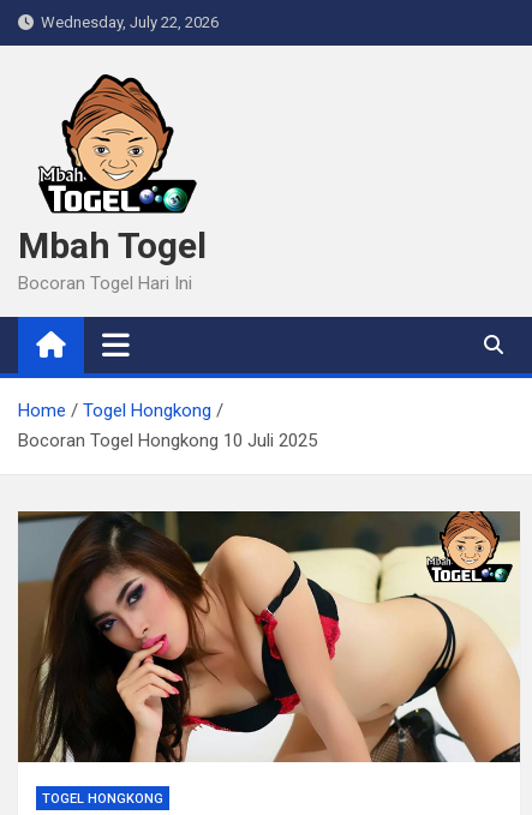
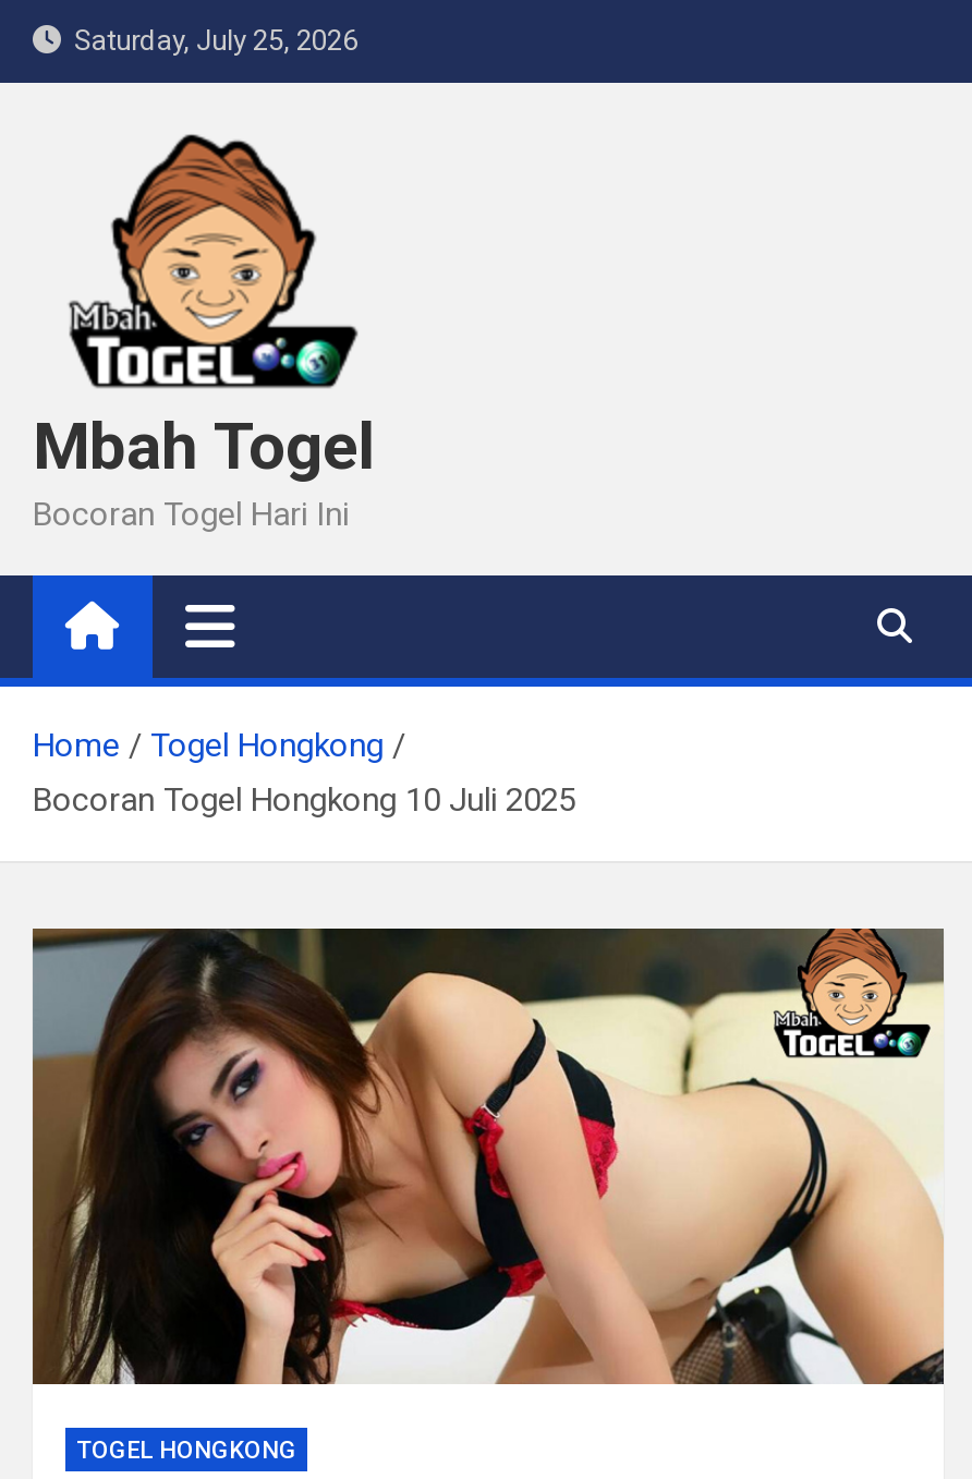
- Wednesday, July 22, 2026
+ Saturday, July 25, 2026
